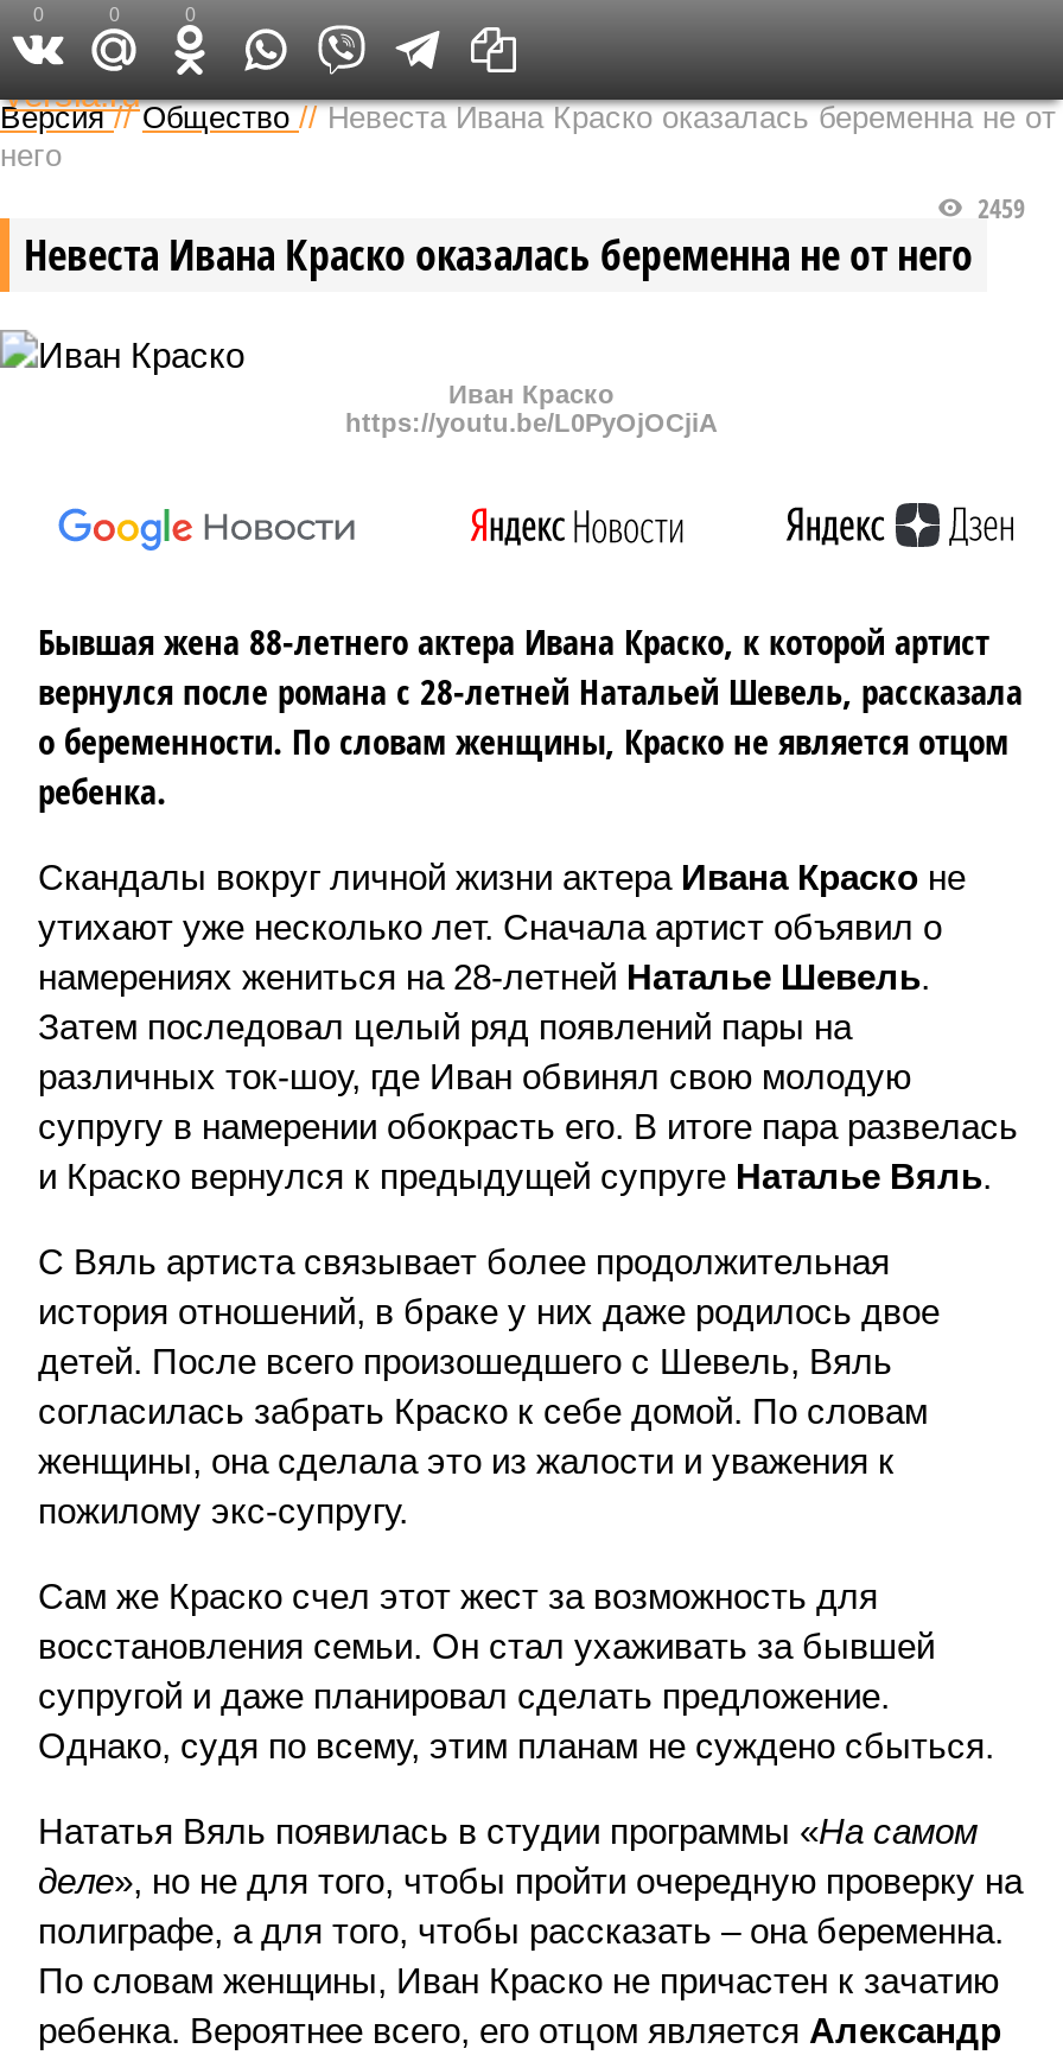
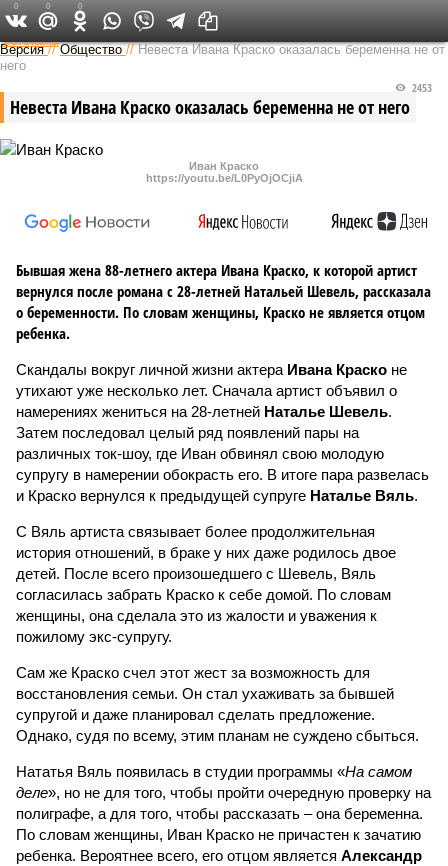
- 2459
+ 2453
